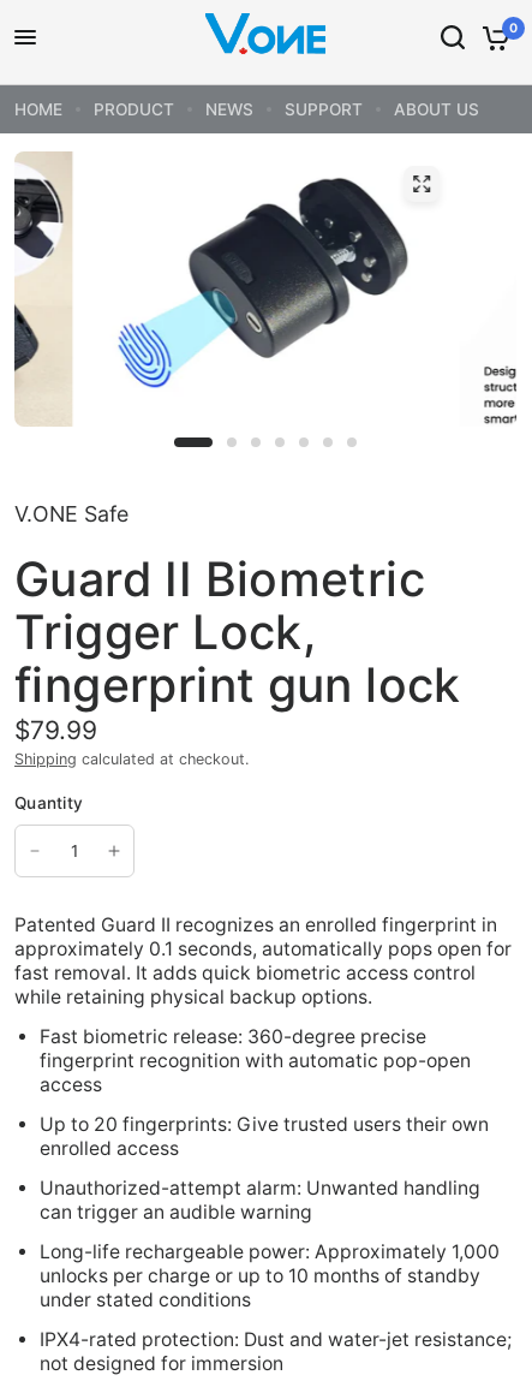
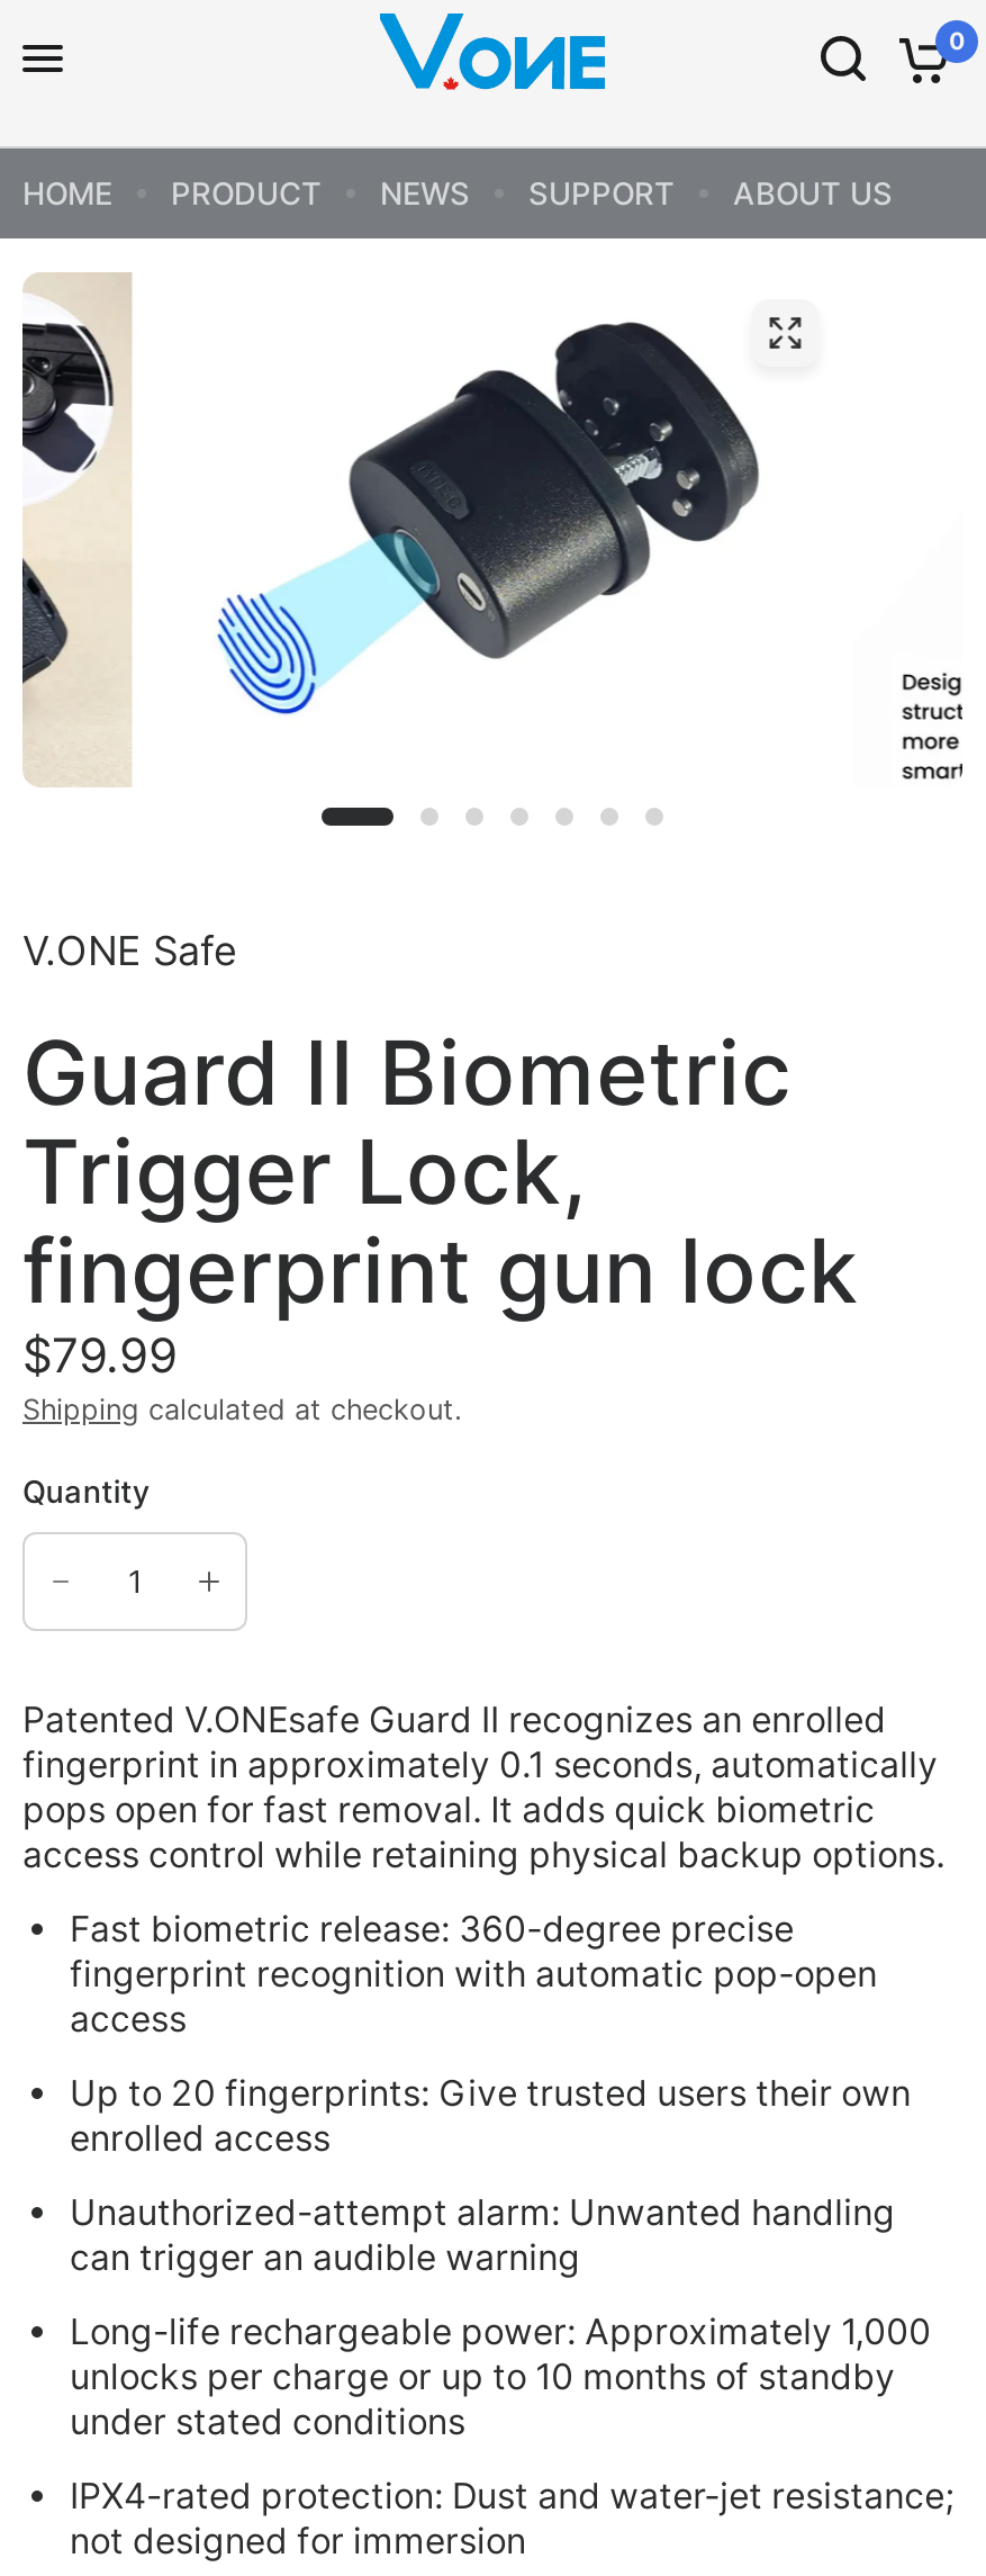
- Patented Guard II recognizes an enrolled fingerprint in
- approximately 0.1 seconds, automatically pops open for
- fast removal. It adds quick biometric access control
- while retaining physical backup options.
+ Patented V.ONEsafe Guard II recognizes an enrolled
+ fingerprint in approximately 0.1 seconds, automatically
+ pops open for fast removal. It adds quick biometric
+ access control while retaining physical backup options.
